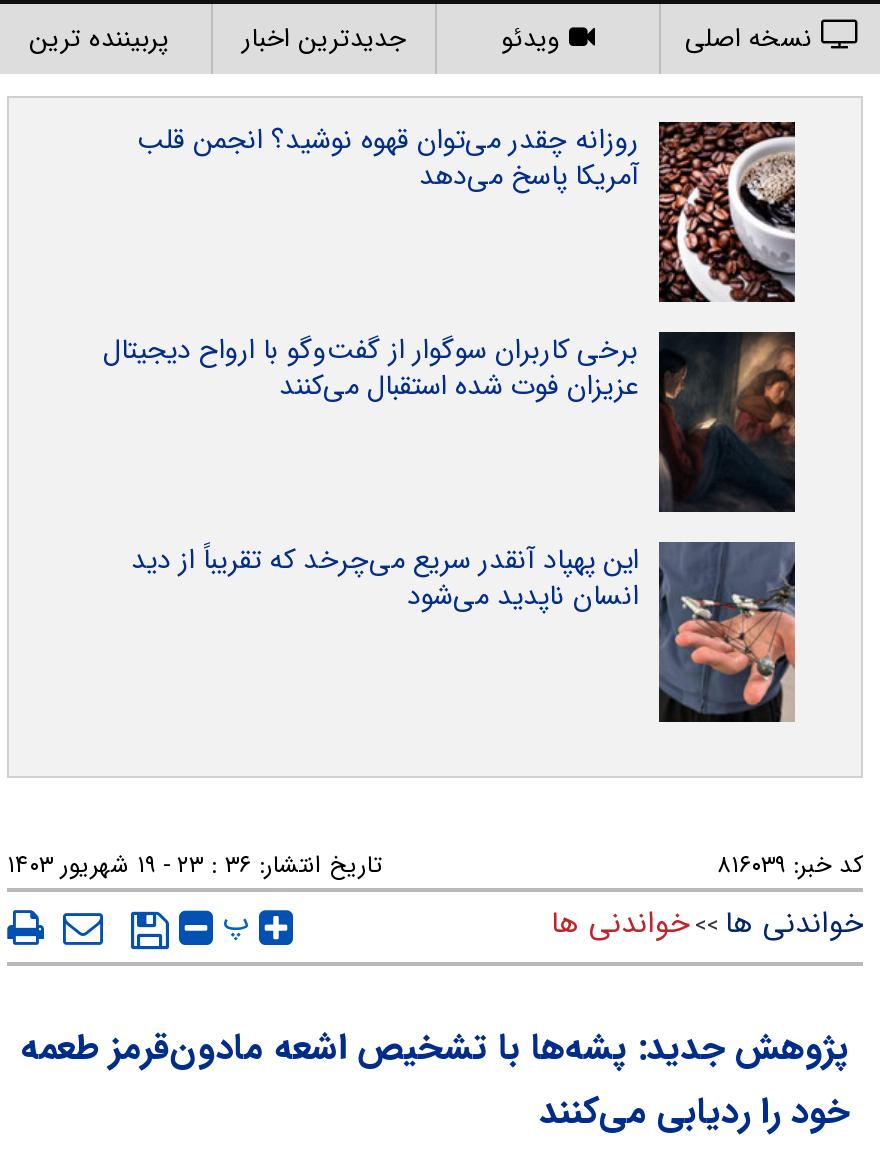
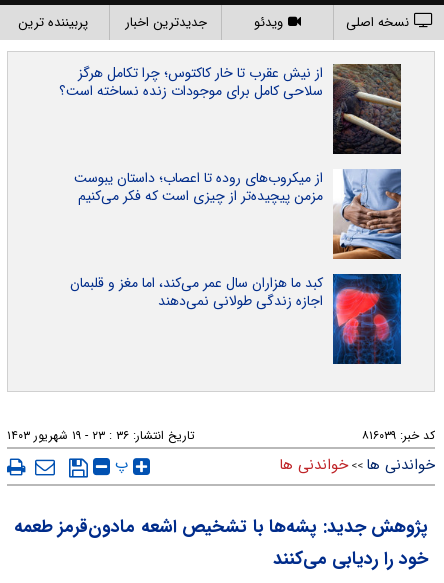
- [image]
- روزانه چقدر می‌توان قهوه نوشید؟ انجمن قلب
- آمریکا پاسخ می‌دهد
+ [image]
+ از نیش عقرب تا خار کاکتوس؛ چرا تکامل هرگز
+ سلاحی کامل برای موجودات زنده نساخته است؟

- [image]
- برخی کاربران سوگوار از گفت‌وگو با ارواح دیجیتال
- عزیزان فوت شده استقبال می‌کنند
+ [image]
+ از میکروب‌های روده تا اعصاب؛ داستان یبوست
+ مزمن پیچیده‌تر از چیزی است که فکر می‌کنیم

- [image]
- این پهپاد آنقدر سریع می‌چرخد که تقریباً از دید
- انسان ناپدید می‌شود
+ [image]
+ کبد ما هزاران سال عمر می‌کند، اما مغز و قلبمان
+ اجازه زندگی طولانی نمی‌دهند
